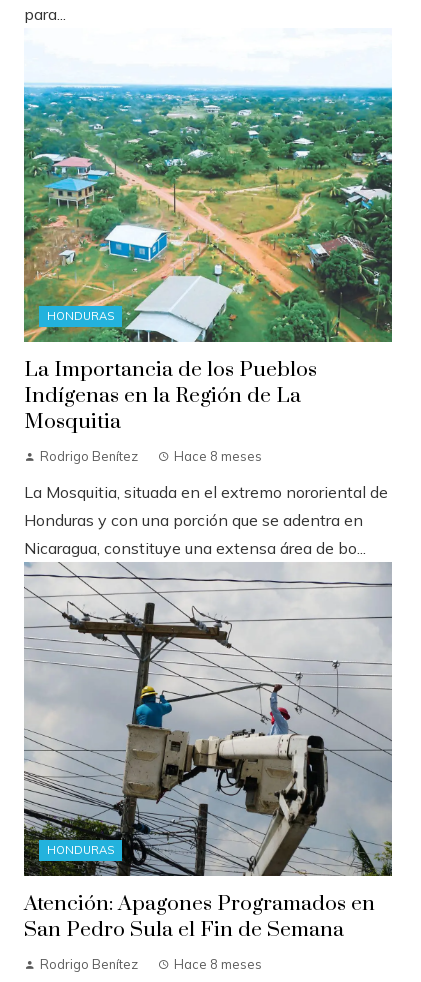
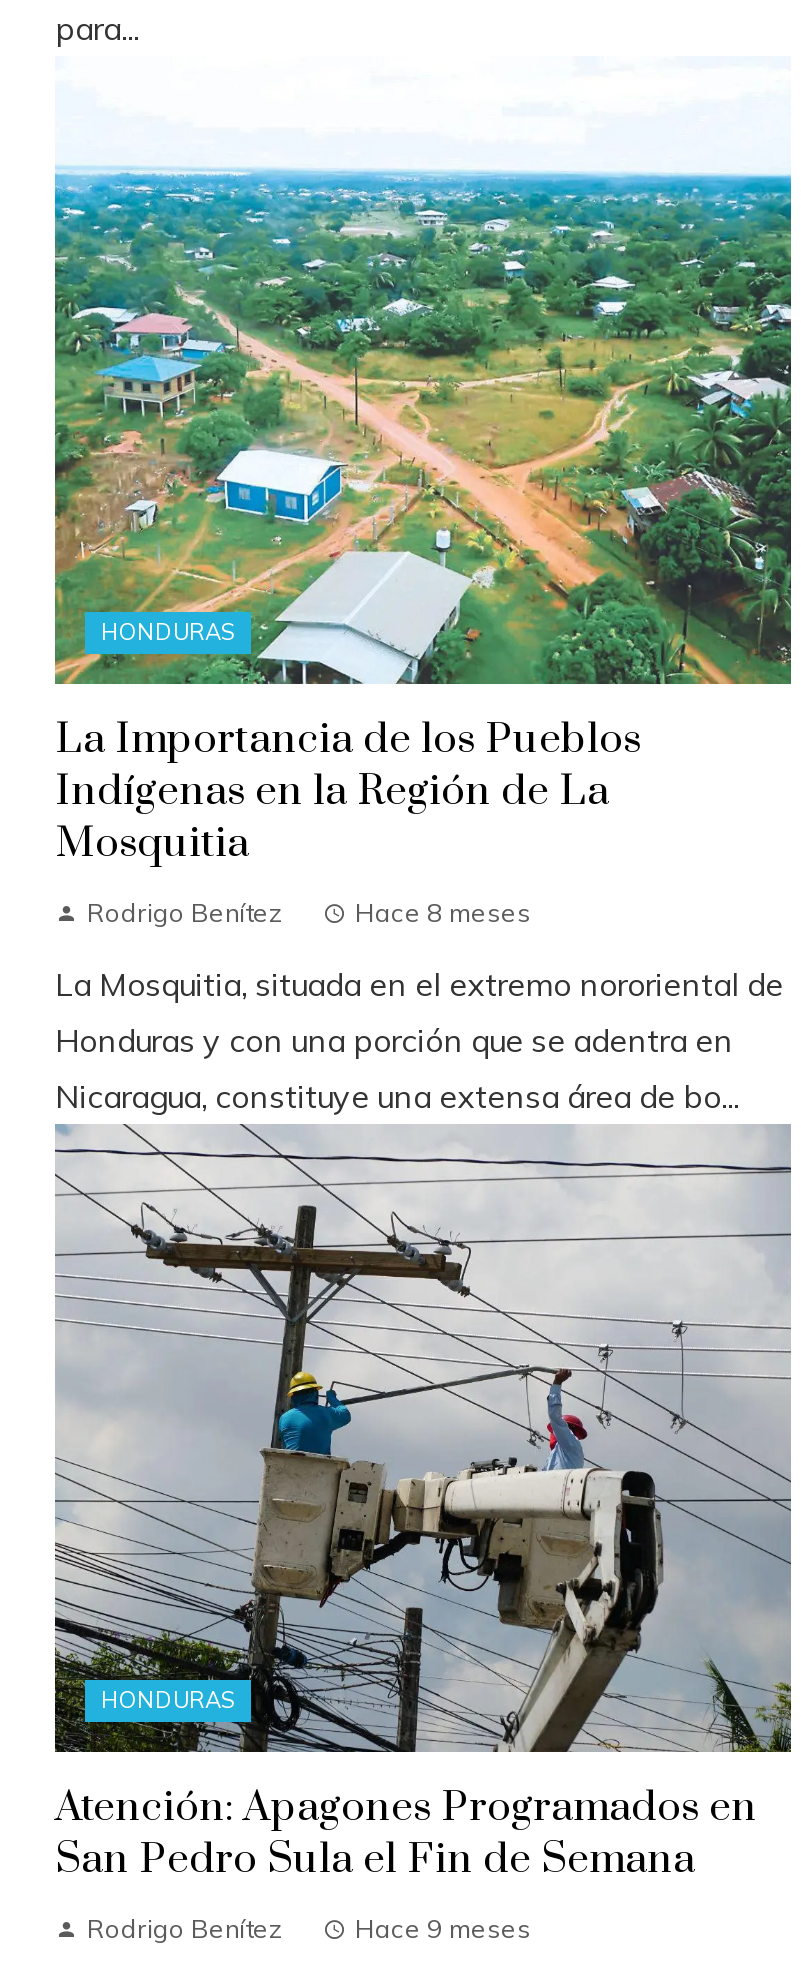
- Hace 8 meses
+ Hace 9 meses
